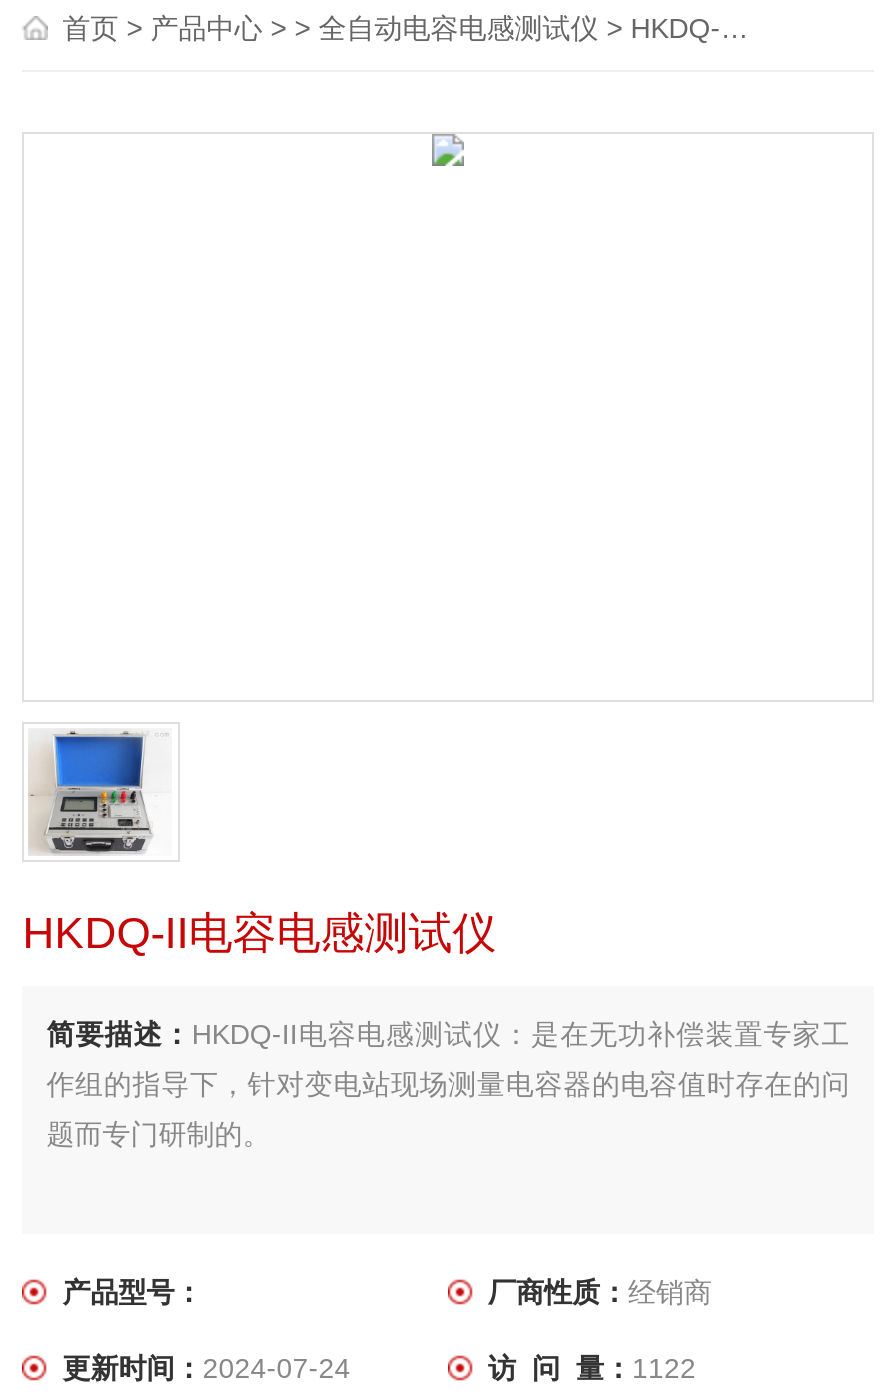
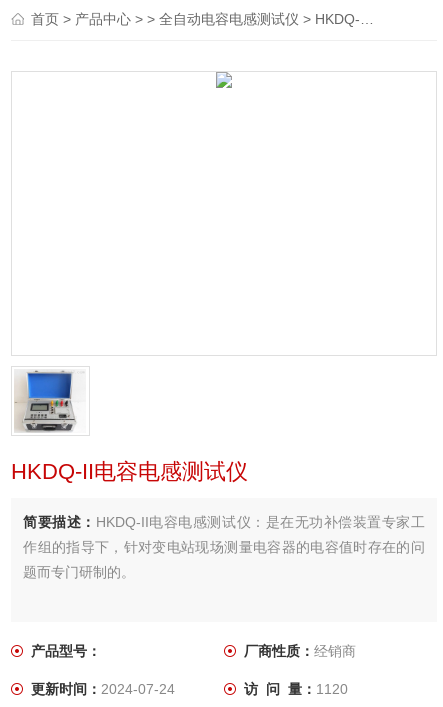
- 访 问 量：1122
+ 访 问 量：1120
